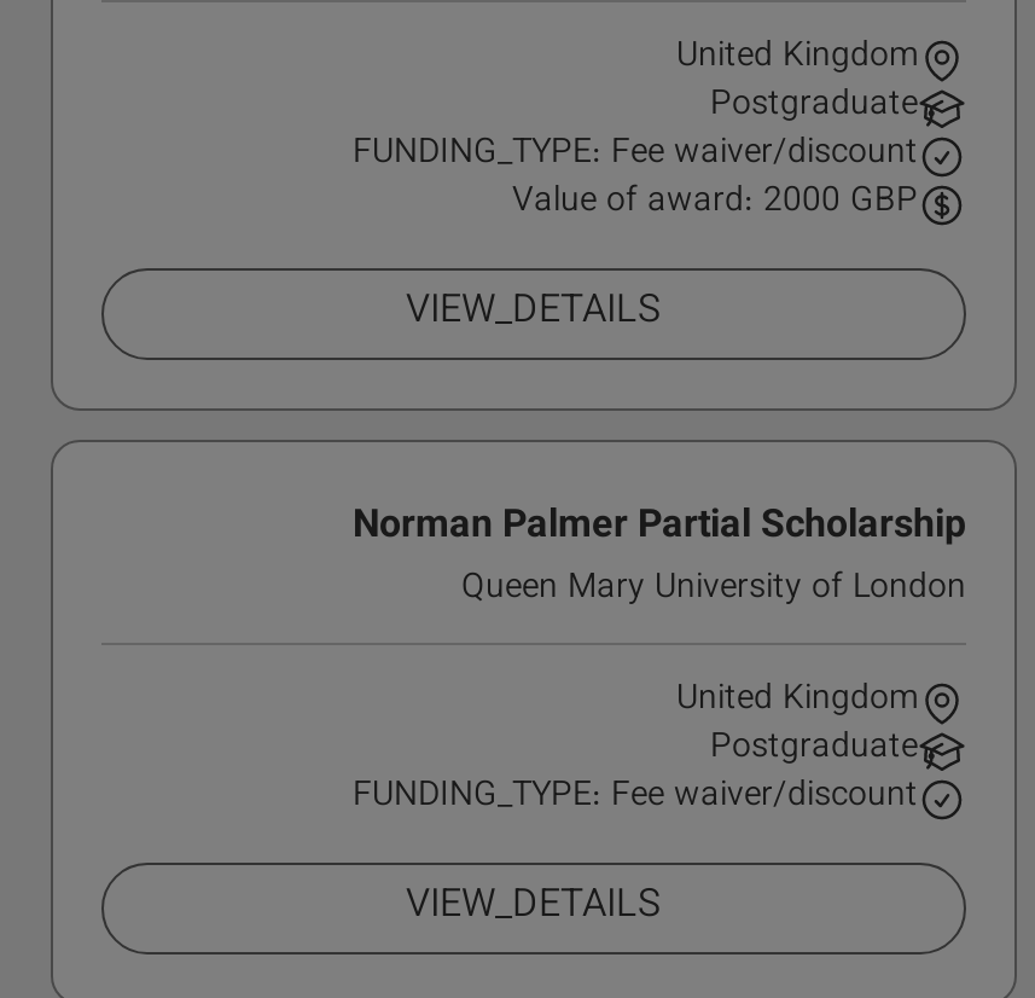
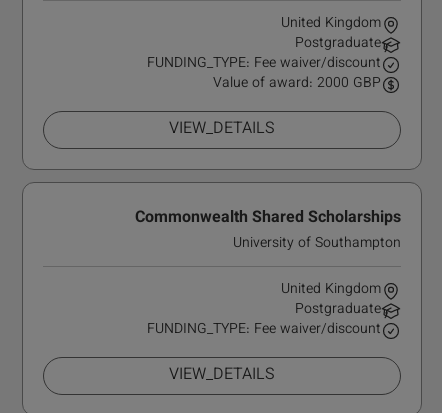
- Norman Palmer Partial Scholarship
- Queen Mary University of London
+ Commonwealth Shared Scholarships
+ University of Southampton
